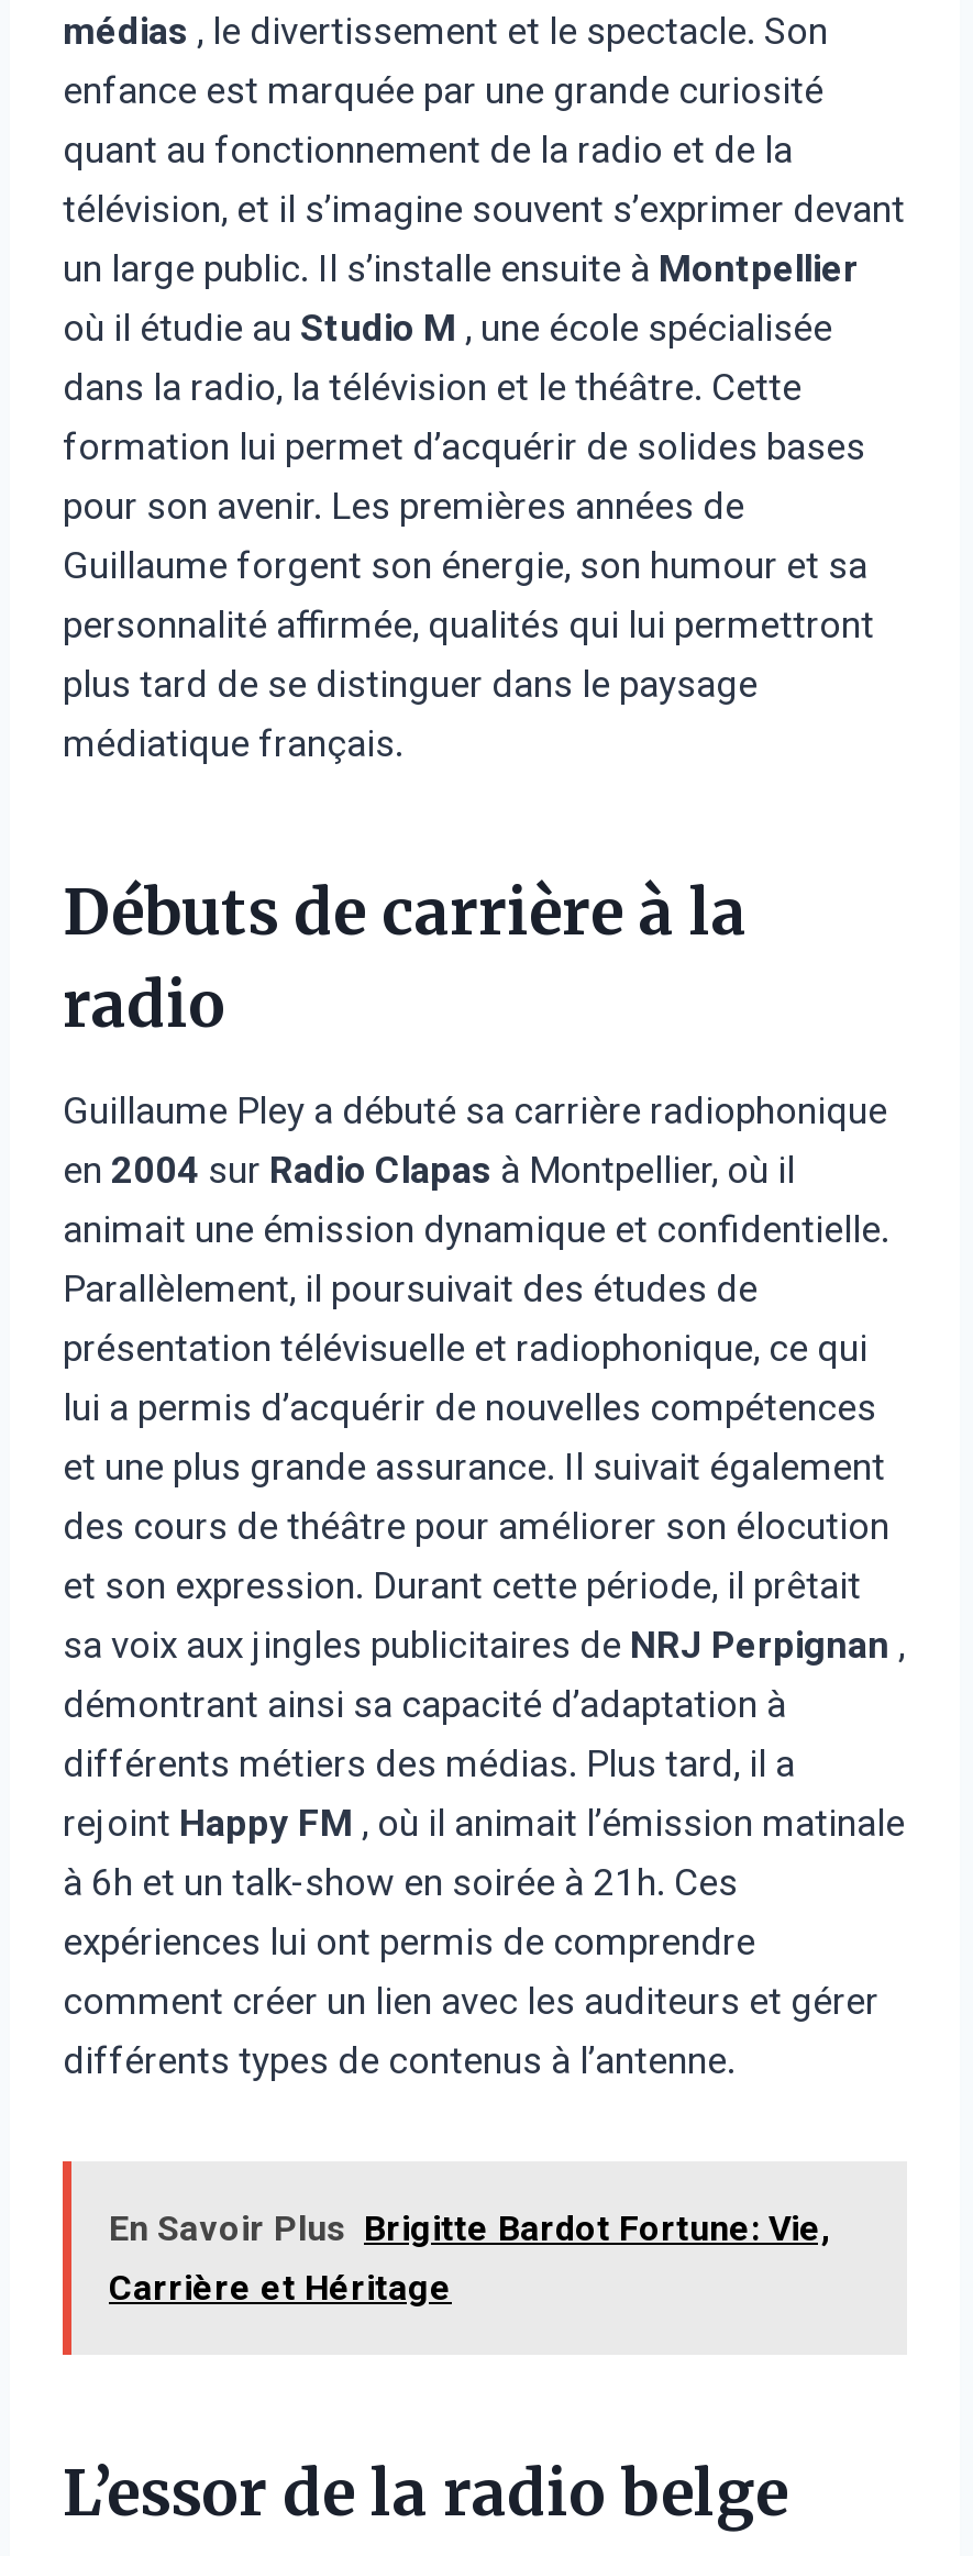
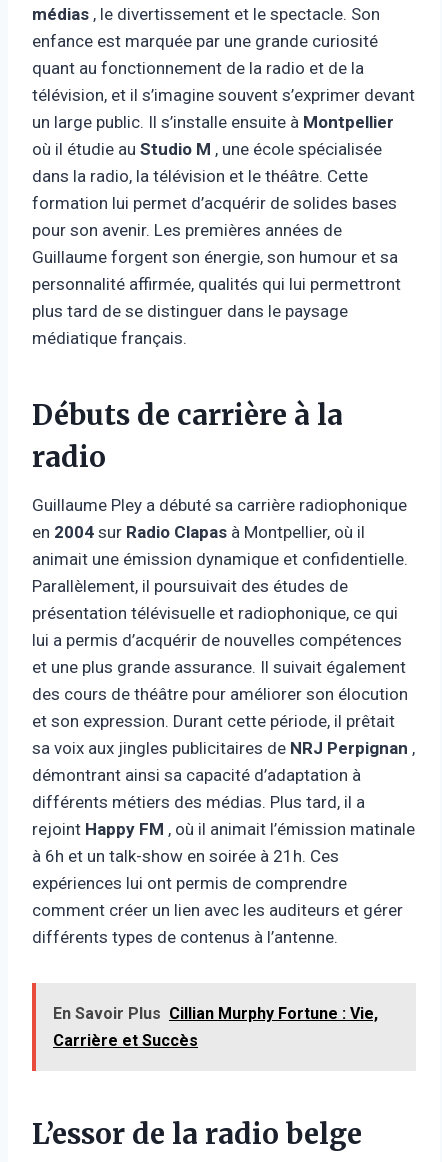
- En Savoir Plus Brigitte Bardot Fortune: Vie,
- Carrière et Héritage
+ En Savoir Plus Cillian Murphy Fortune : Vie,
+ Carrière et Succès
